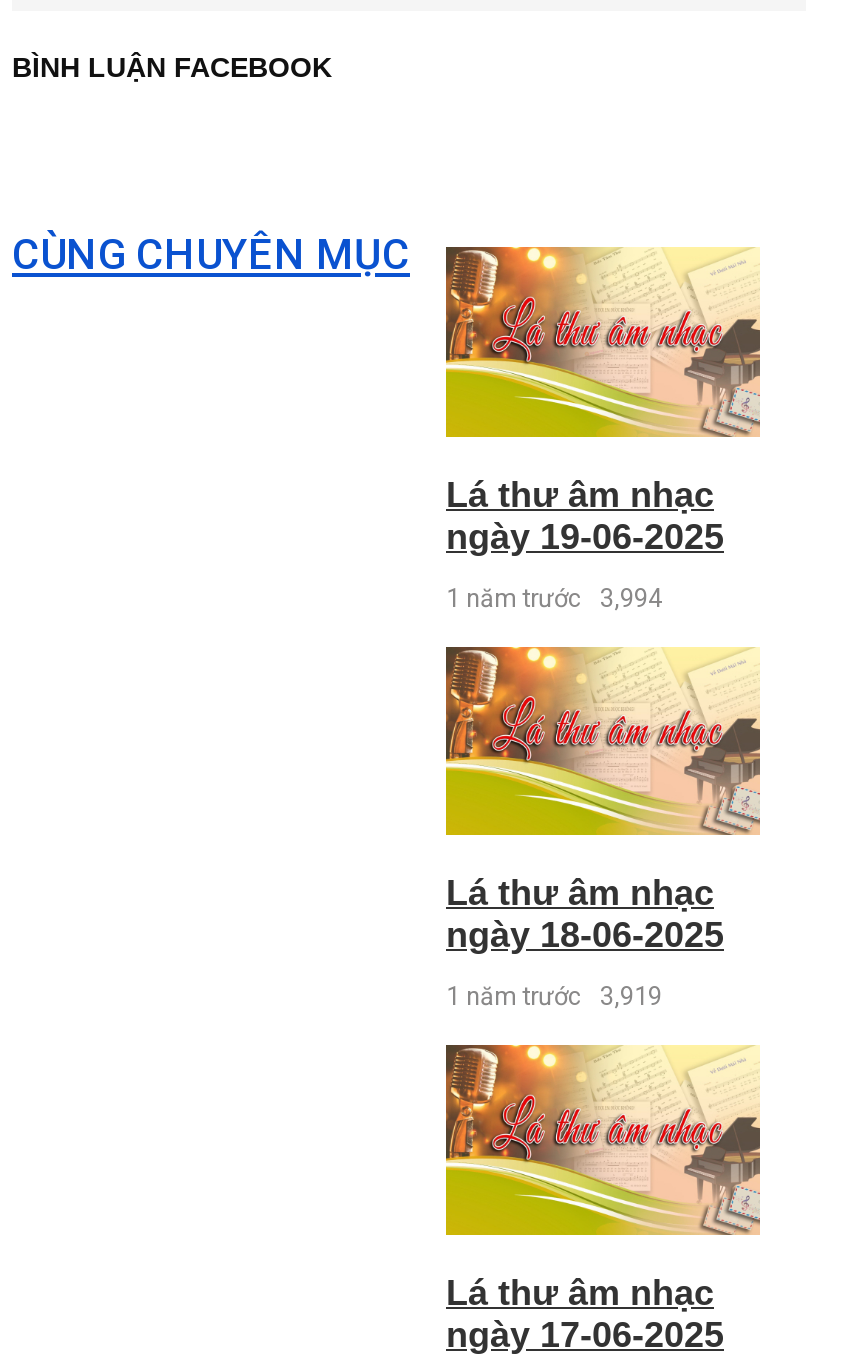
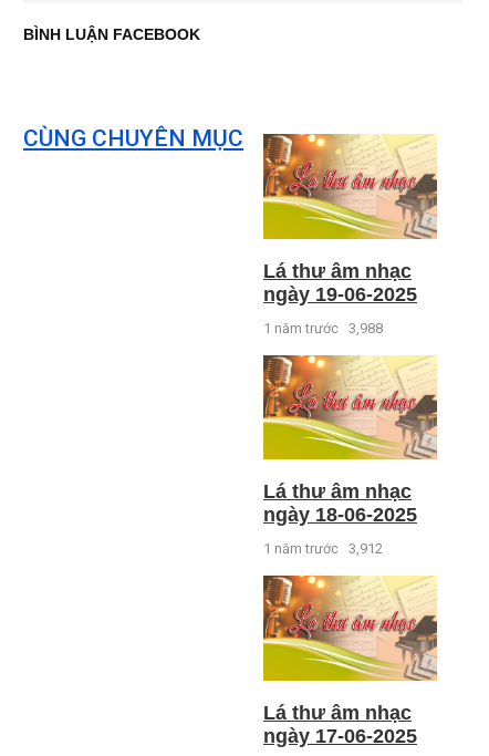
- 1 năm trước 3,994
+ 1 năm trước 3,988

- 1 năm trước 3,919
+ 1 năm trước 3,912
